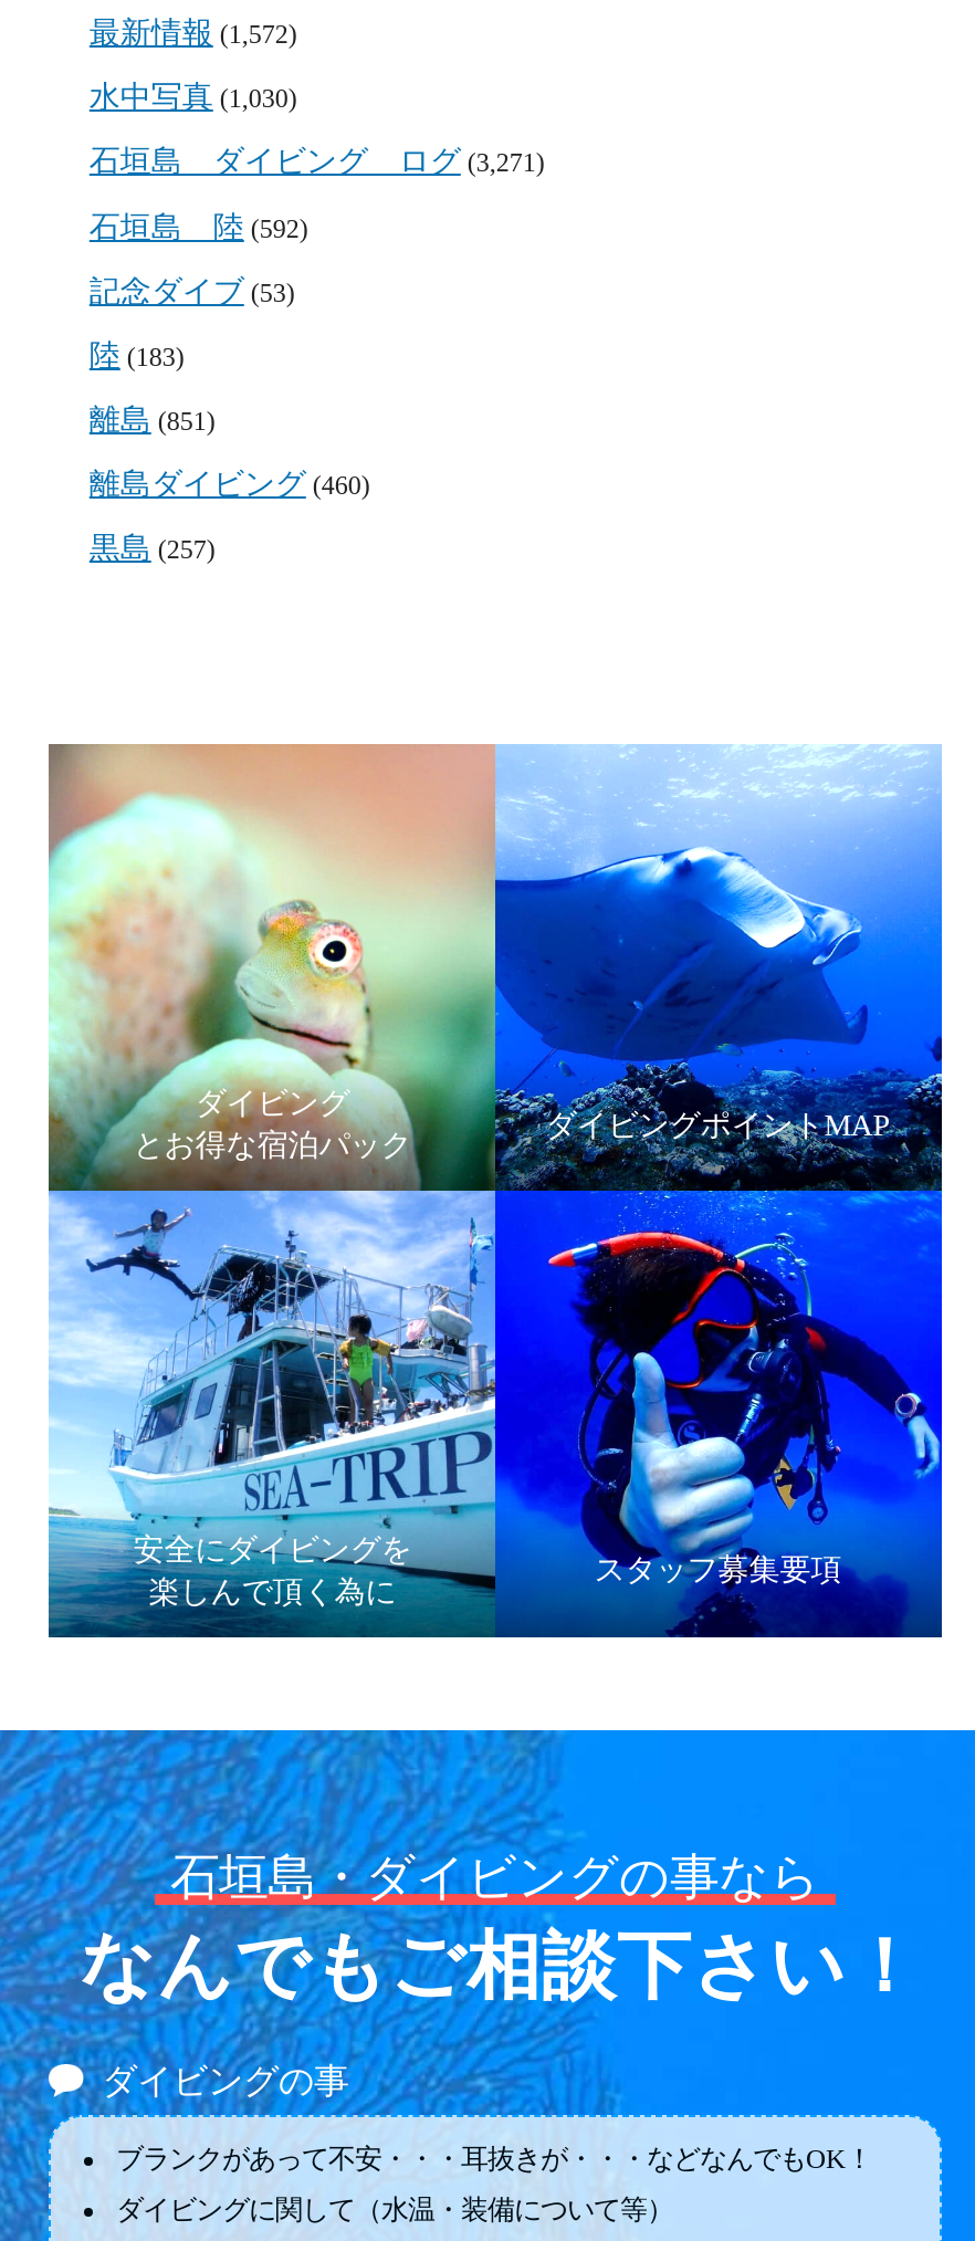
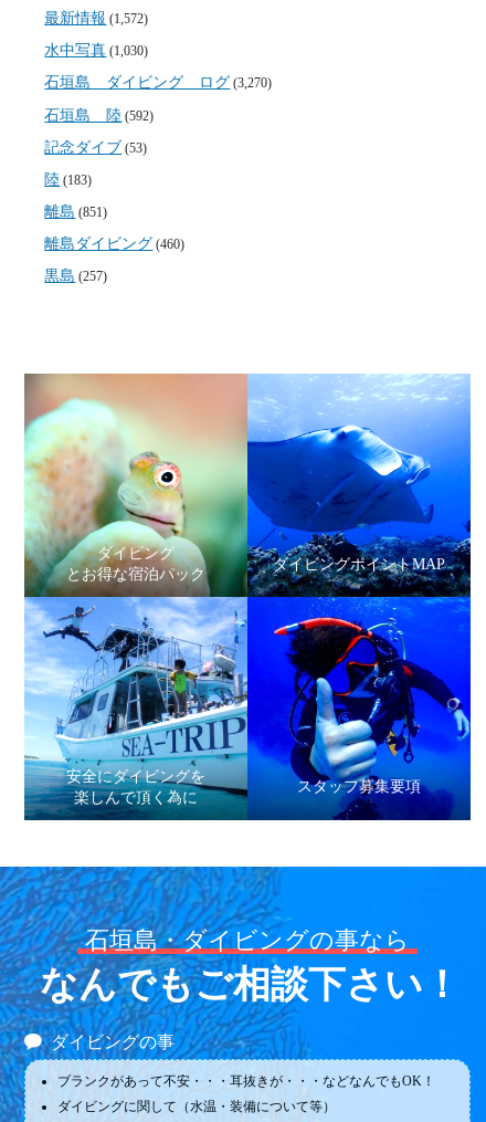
- 石垣島 ダイビング ログ(3,271)
+ 石垣島 ダイビング ログ(3,270)
